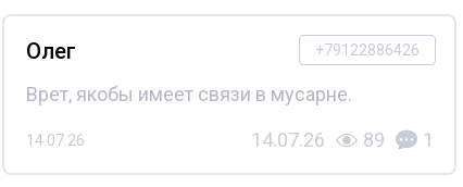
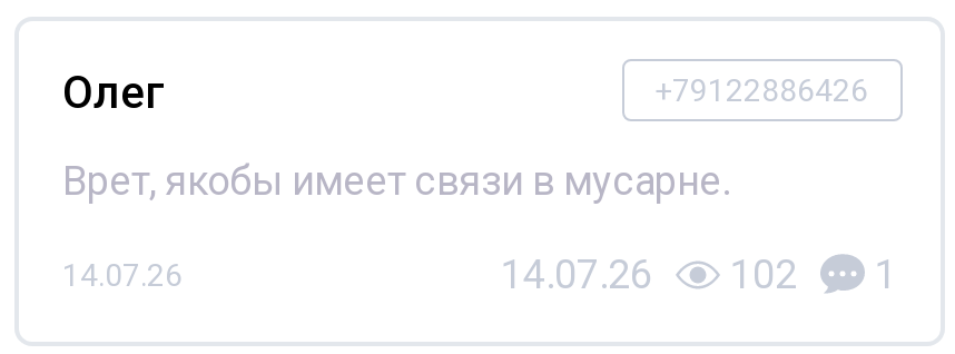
- 14.07.26 89 1
+ 14.07.26 102 1
